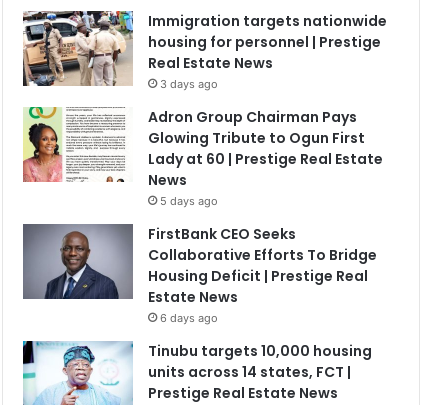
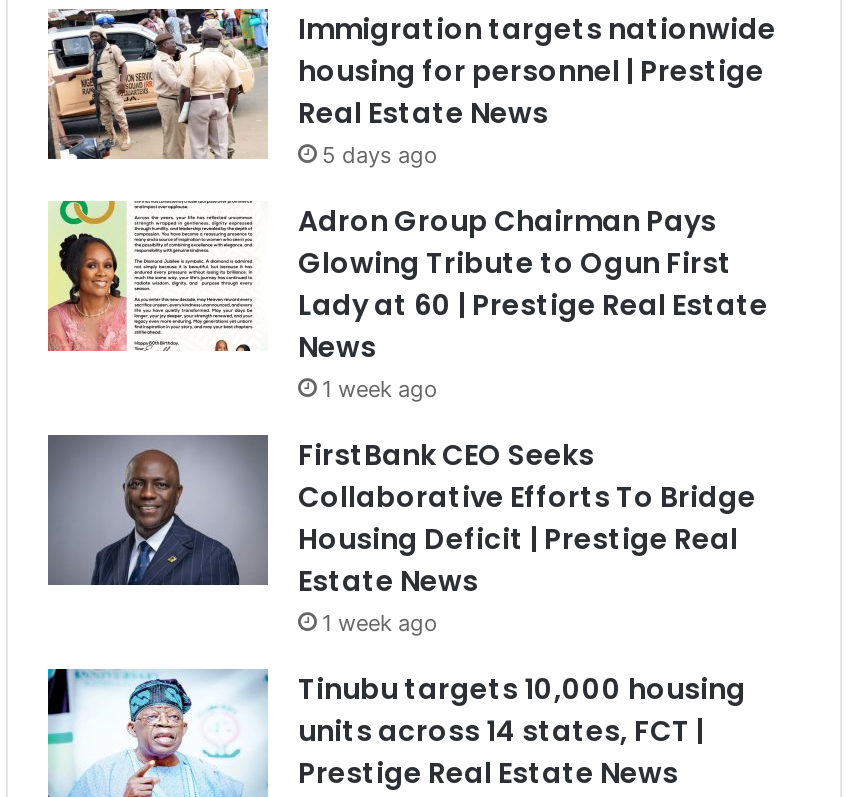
- 3 days ago
+ 5 days ago

- 5 days ago
+ 1 week ago

- 6 days ago
+ 1 week ago
